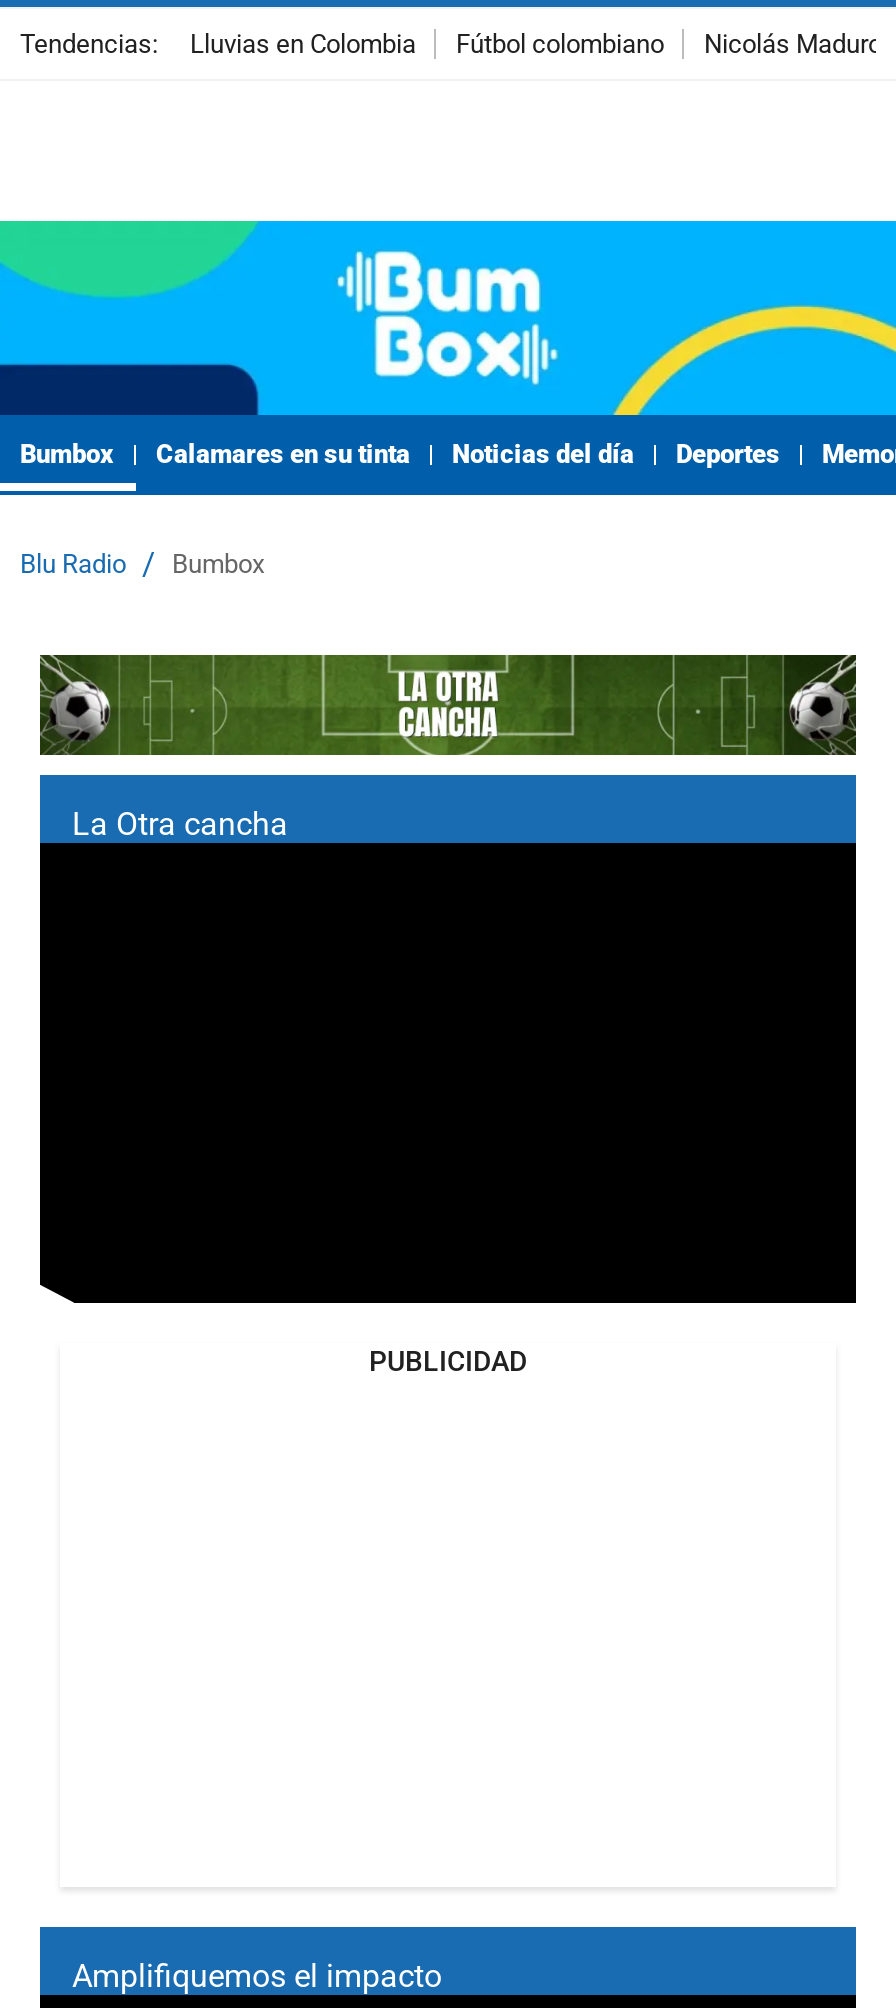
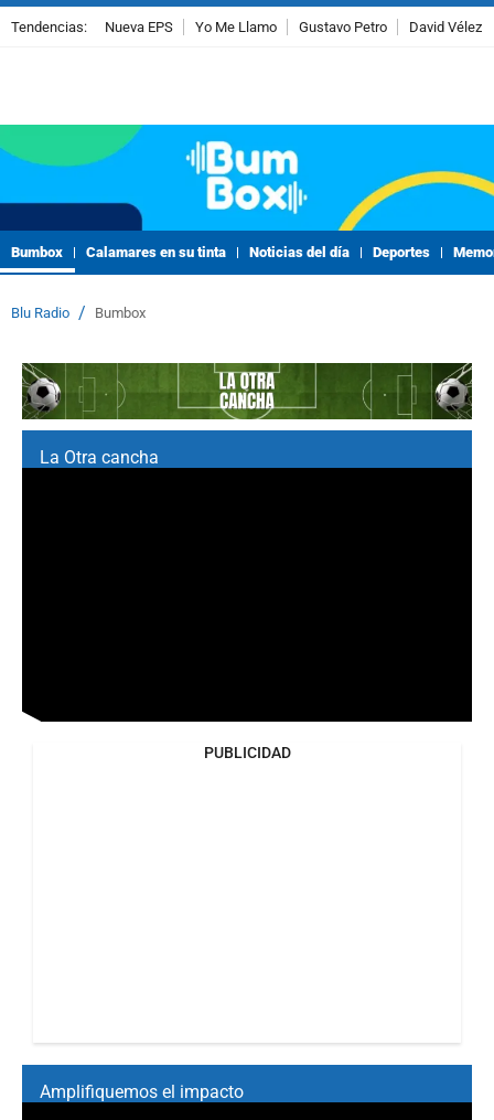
- Lluvias en Colombia
- Fútbol colombiano
- Nicolás Maduro
+ Nueva EPS
+ Yo Me Llamo
+ Gustavo Petro
+ David Vélez
